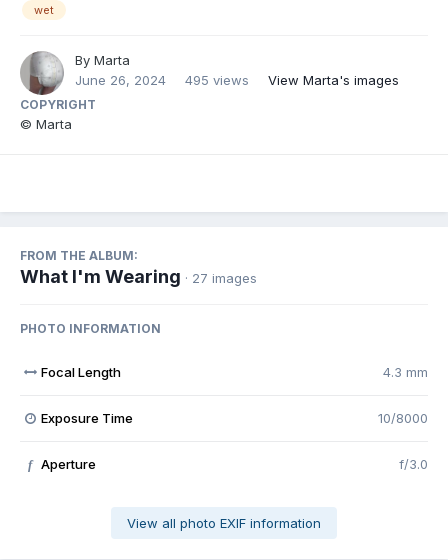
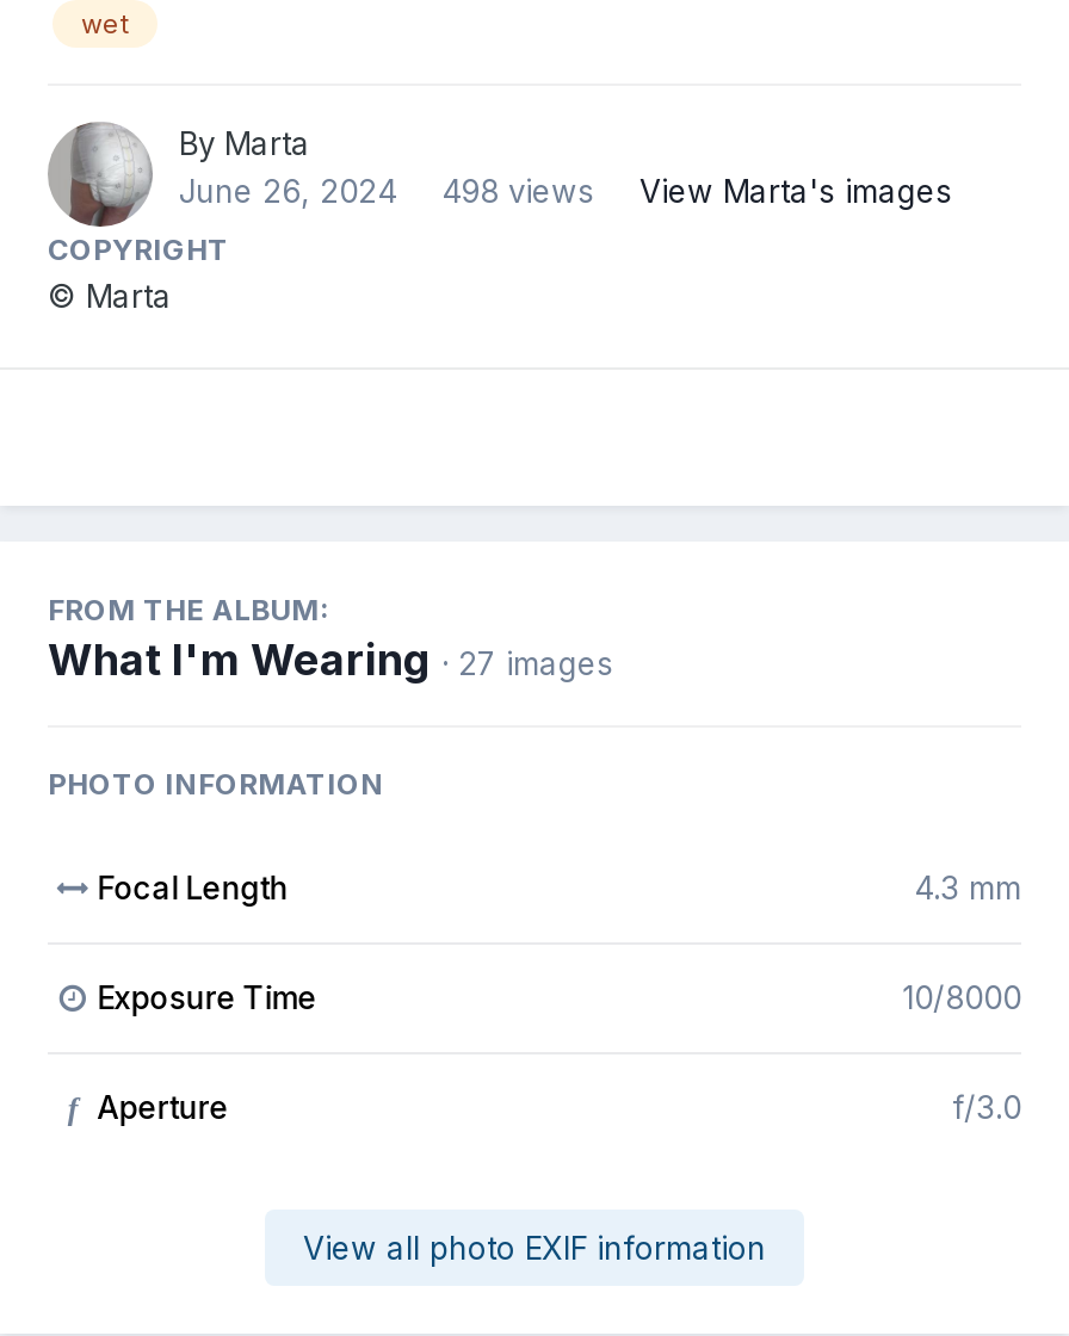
- June 26, 2024 495 views View Marta's images
+ June 26, 2024 498 views View Marta's images
